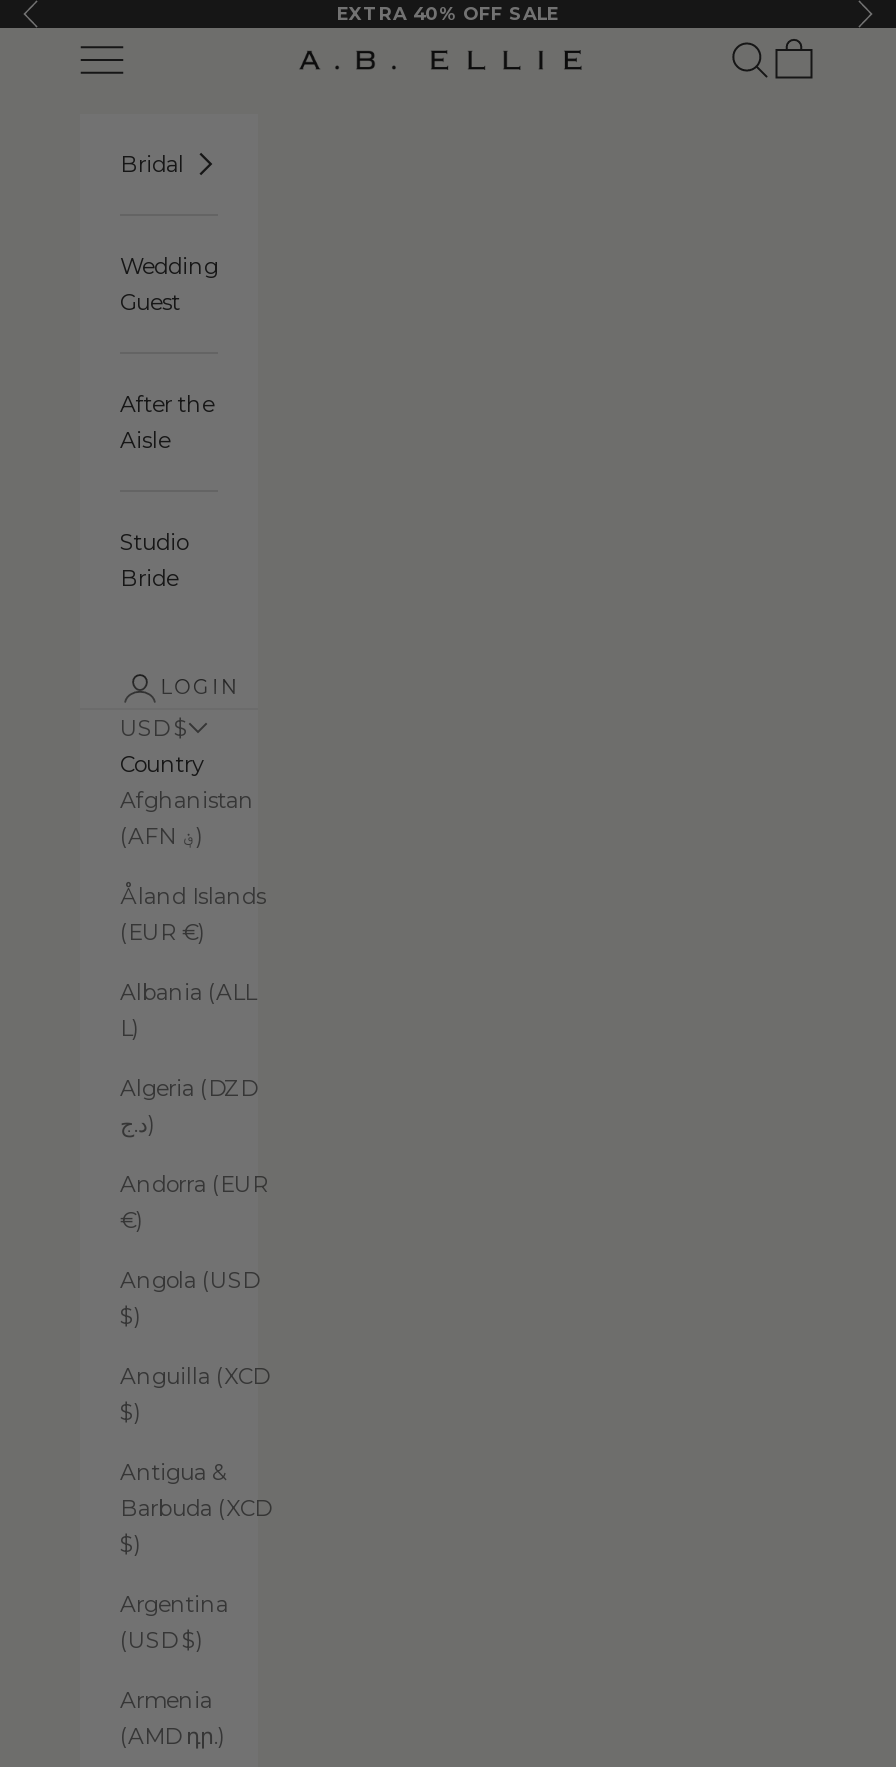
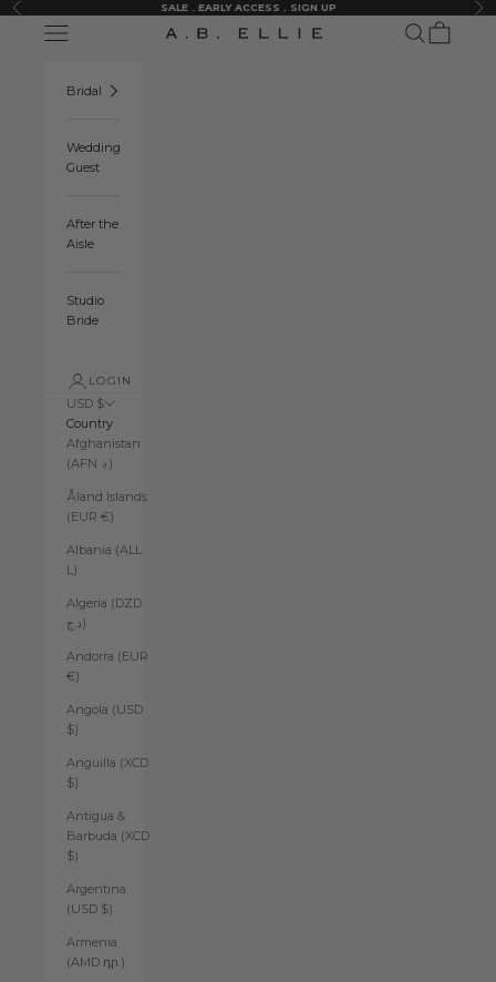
- EXTRA 40% OFF SALE
+ SALE . EARLY ACCESS . SIGN UP
